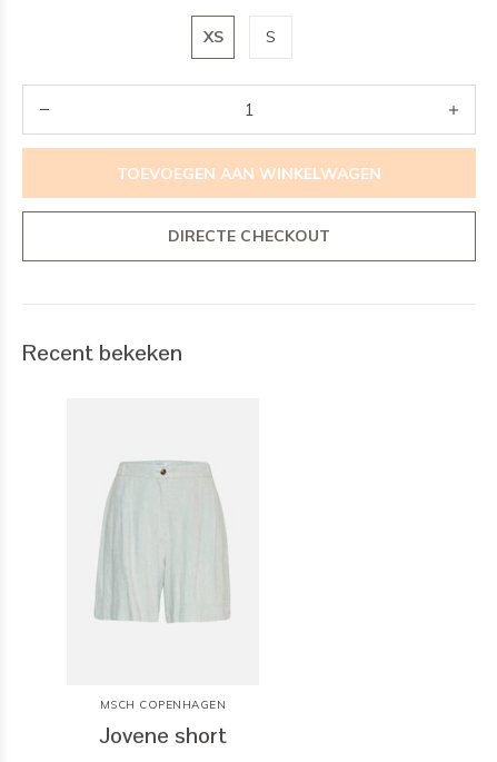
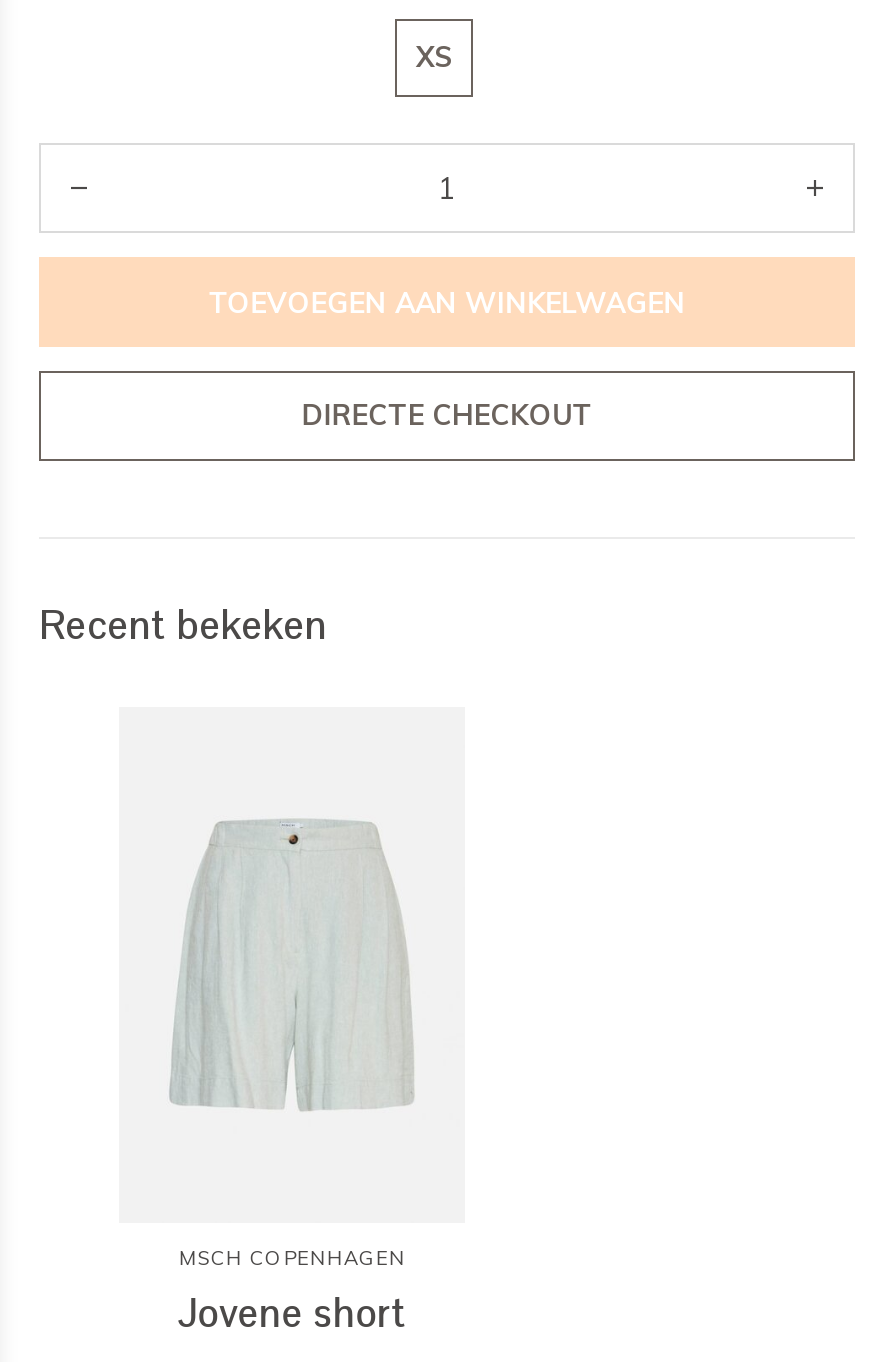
- S
